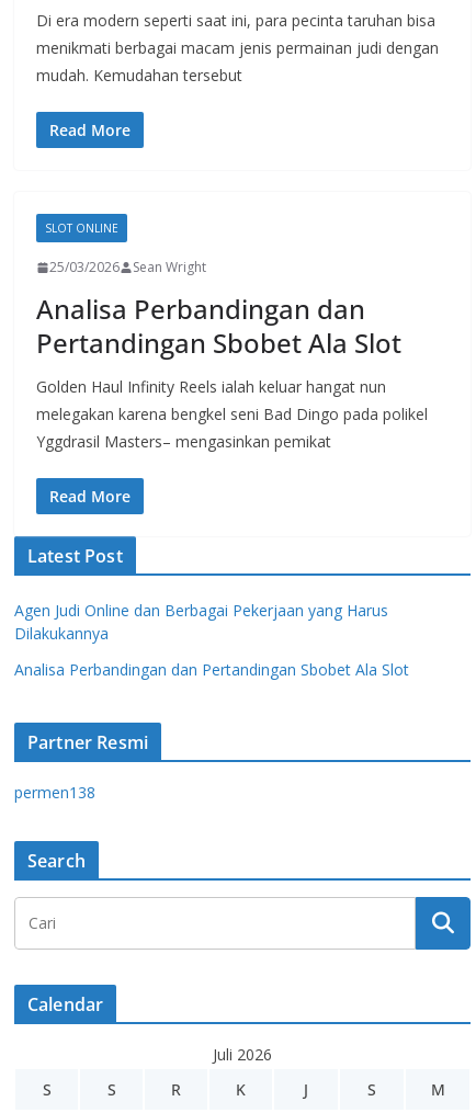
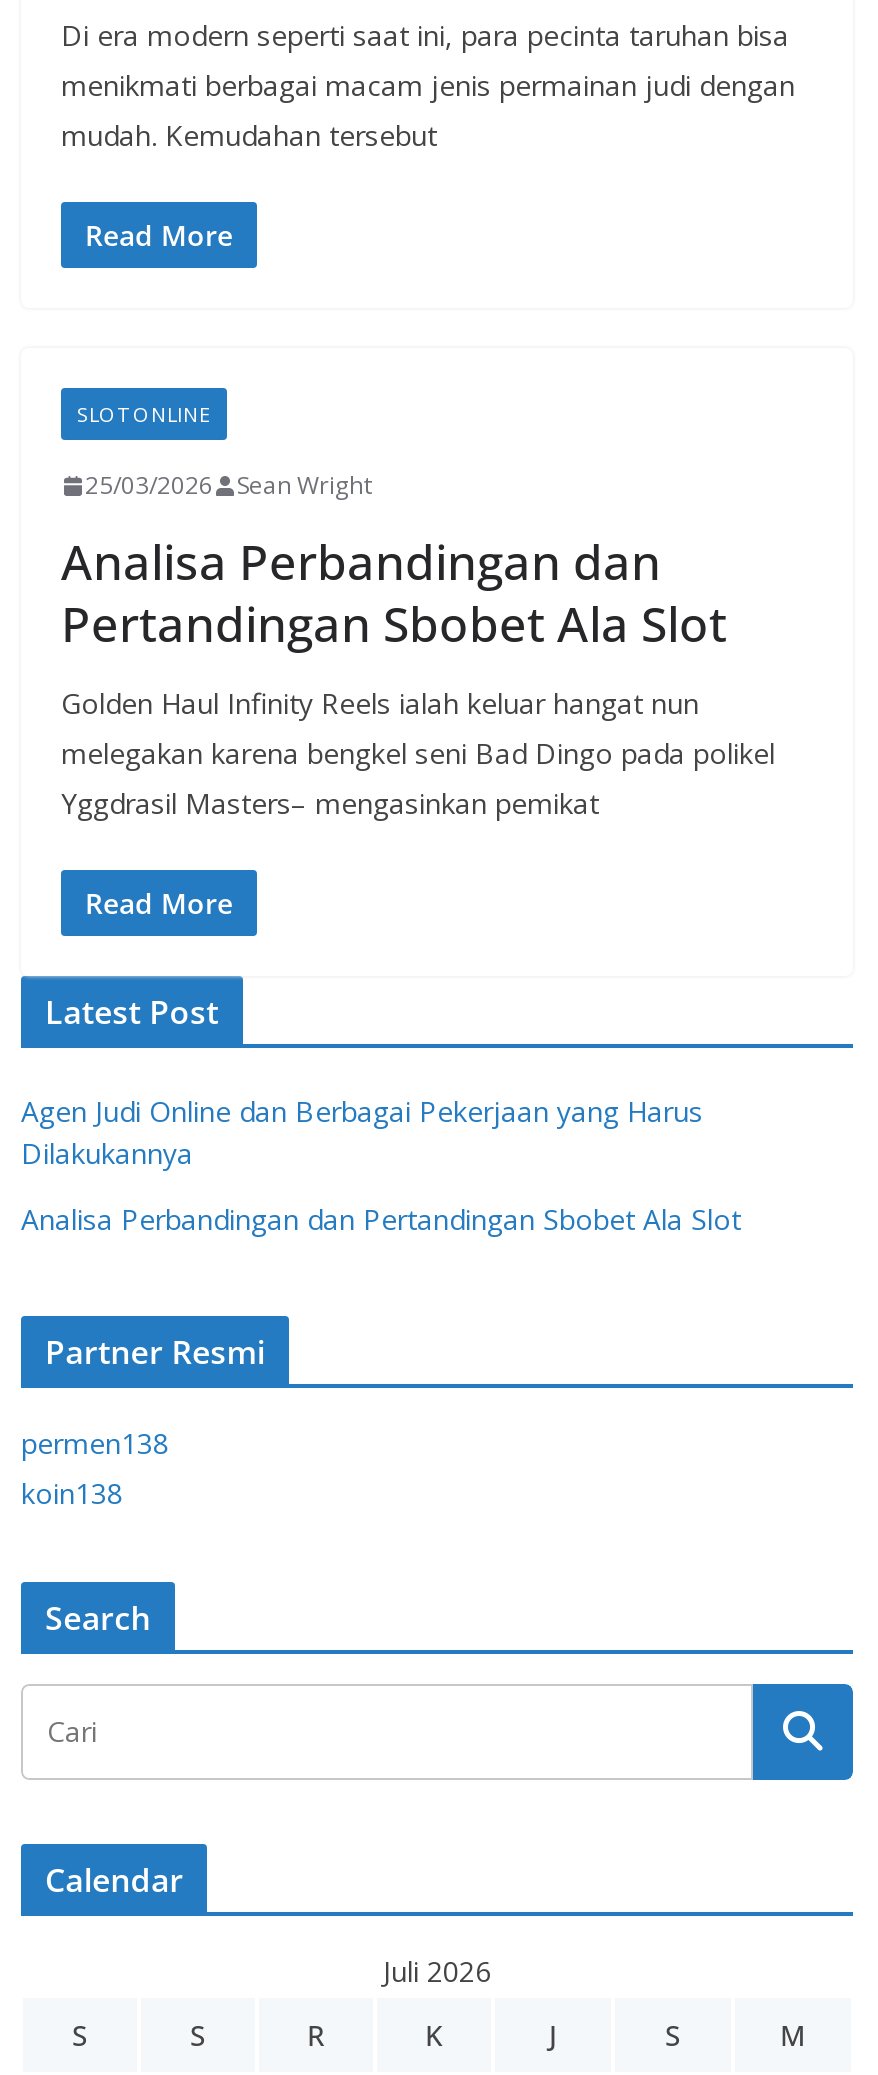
+ koin138
